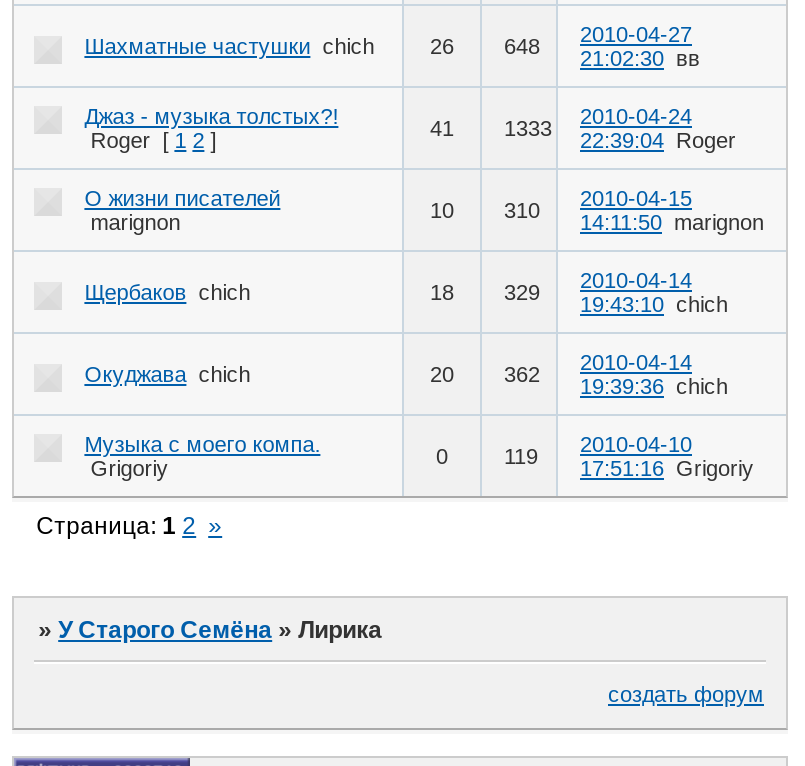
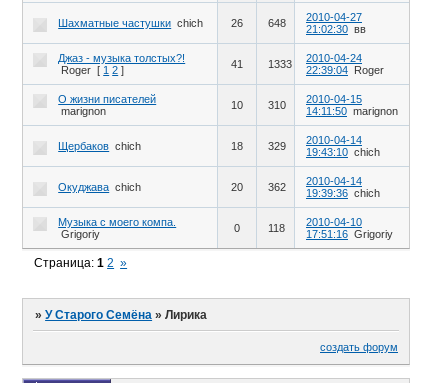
- 119 2010-04-10 17:51:16 Grigoriy
+ 118 2010-04-10 17:51:16 Grigoriy
